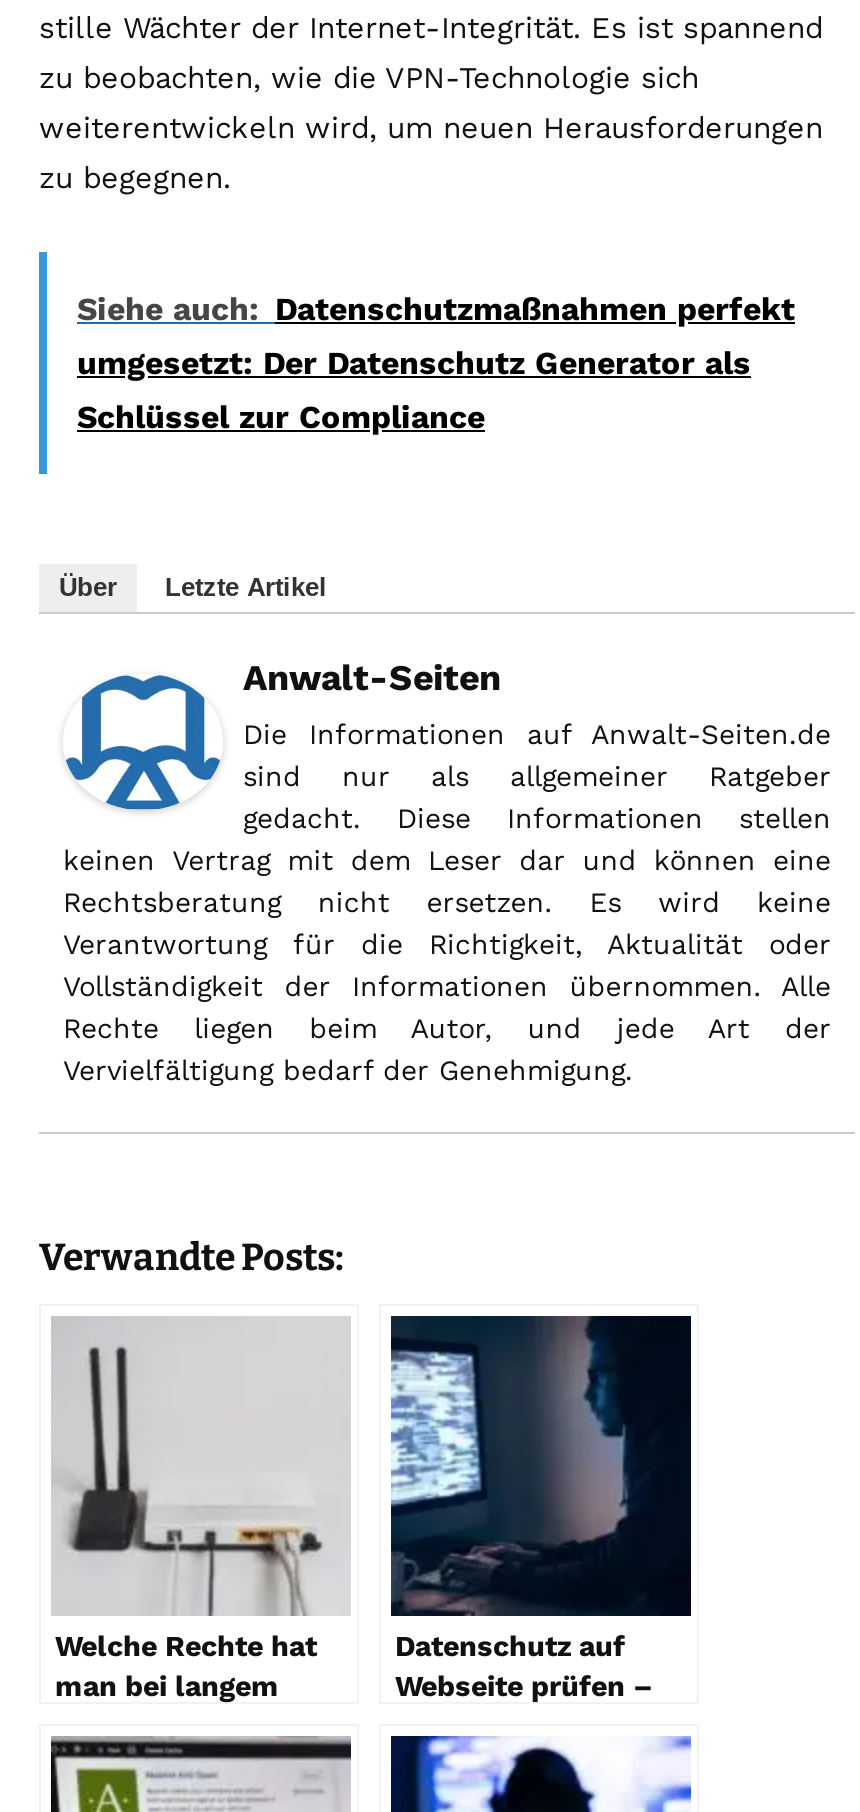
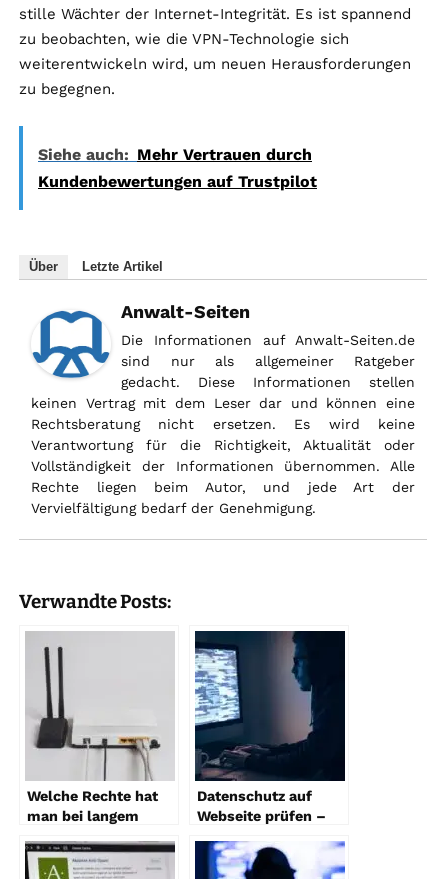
- Siehe auch: Datenschutzmaßnahmen perfekt
- umgesetzt: Der Datenschutz Generator als
- Schlüssel zur Compliance
+ Siehe auch: Mehr Vertrauen durch
+ Kundenbewertungen auf Trustpilot
